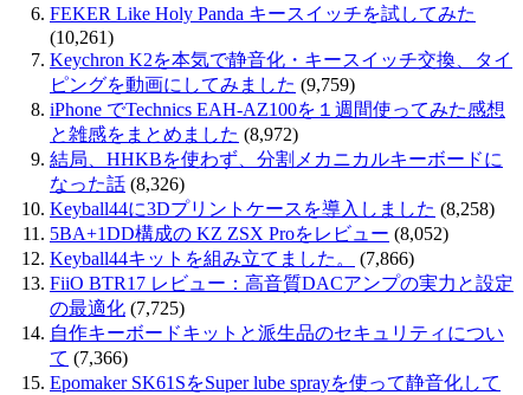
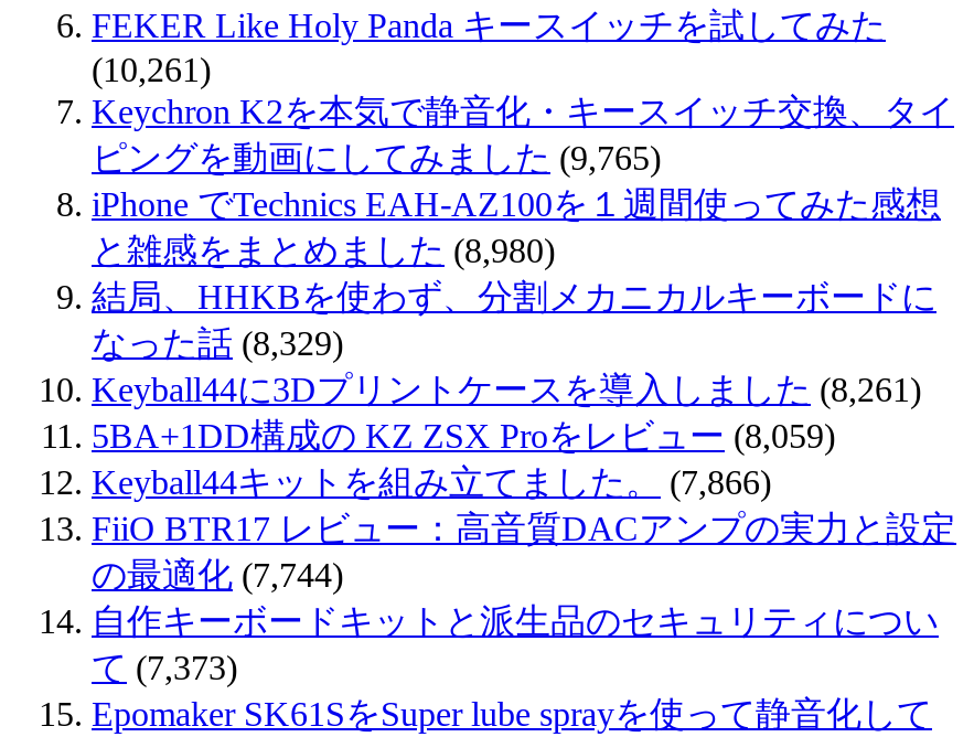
- ピングを動画にしてみました (9,759)
+ ピングを動画にしてみました (9,765)

- と雑感をまとめました (8,972)
+ と雑感をまとめました (8,980)

- なった話 (8,326)
+ なった話 (8,329)

- Keyball44に3Dプリントケースを導入しました (8,258)
+ Keyball44に3Dプリントケースを導入しました (8,261)

- 5BA+1DD構成の KZ ZSX Proをレビュー (8,052)
+ 5BA+1DD構成の KZ ZSX Proをレビュー (8,059)

- の最適化 (7,725)
+ の最適化 (7,744)

- て (7,366)
+ て (7,373)
